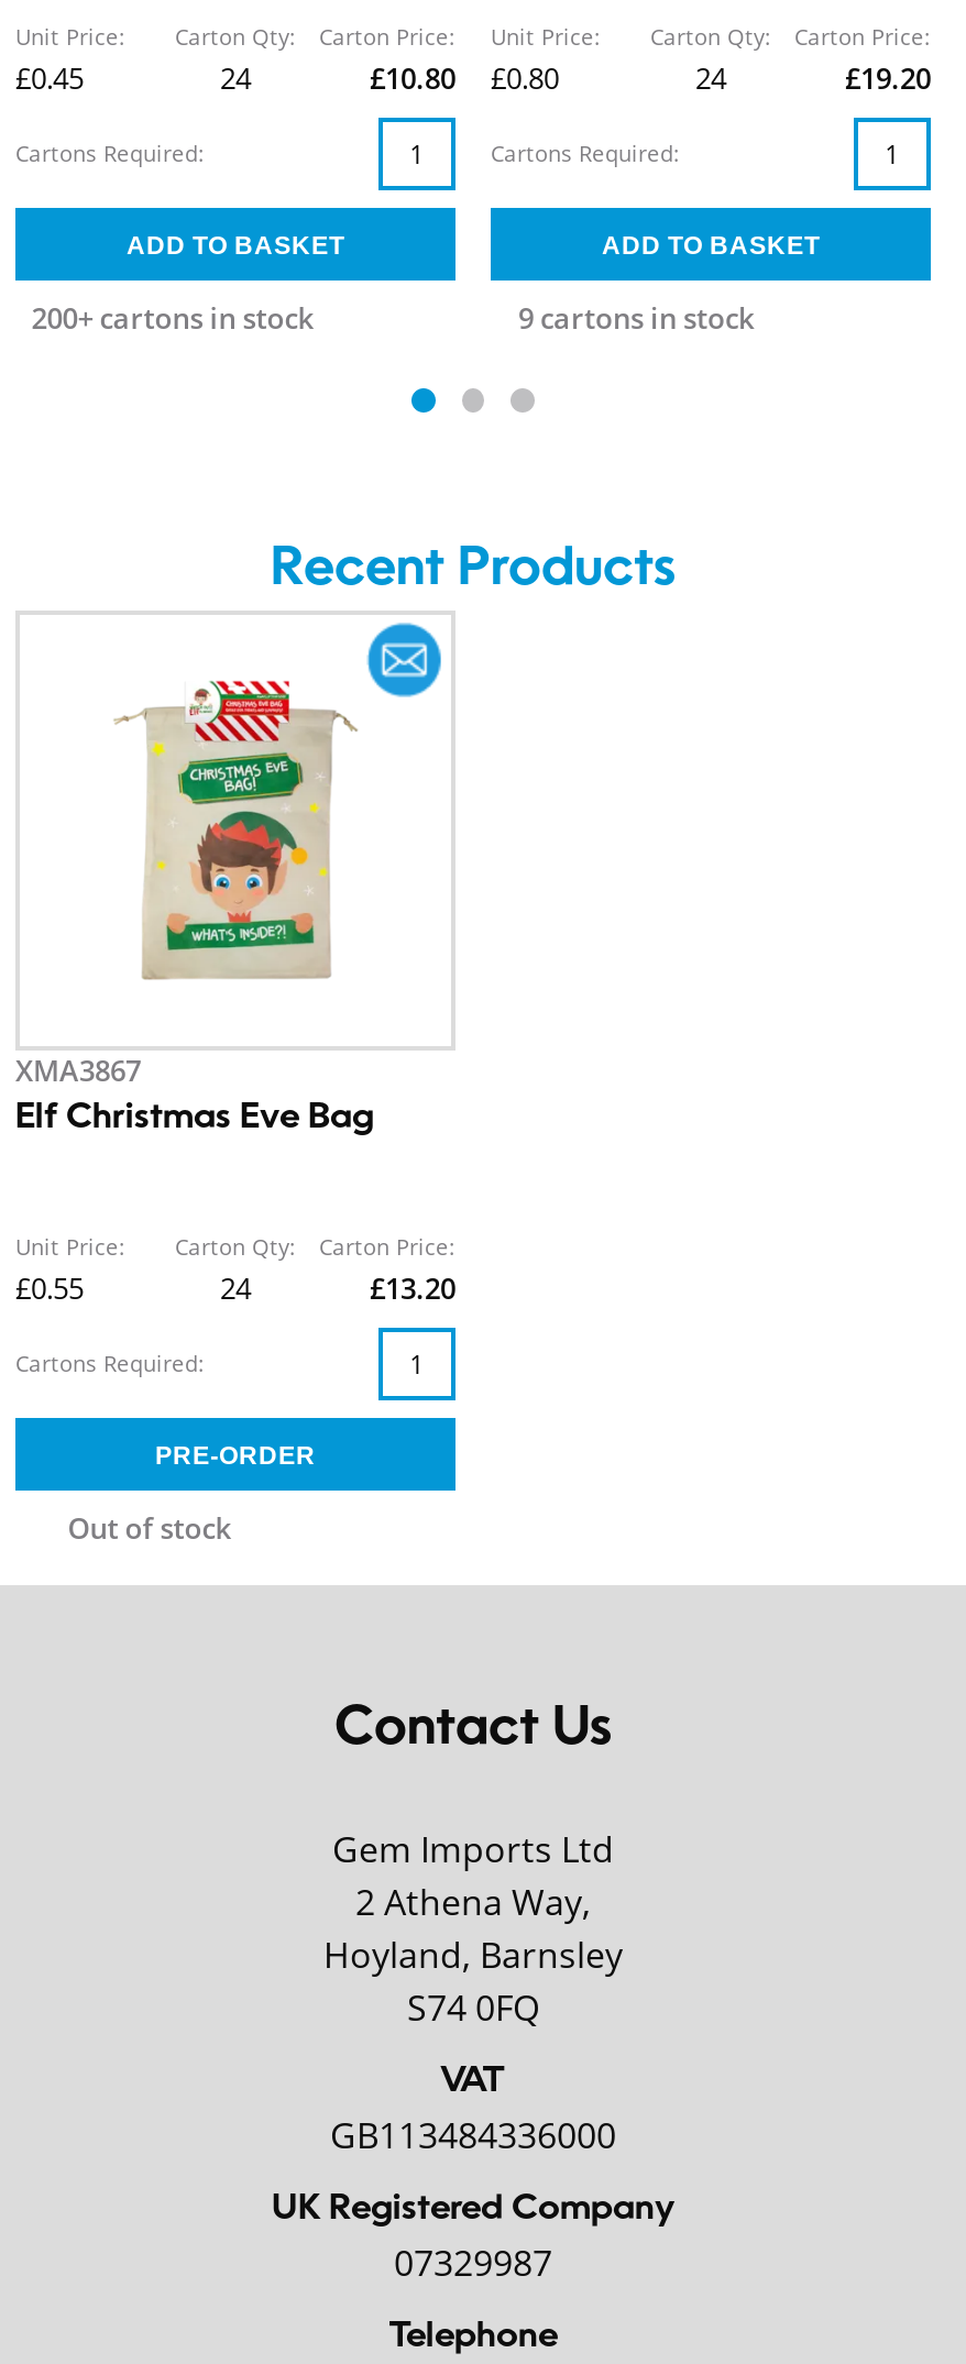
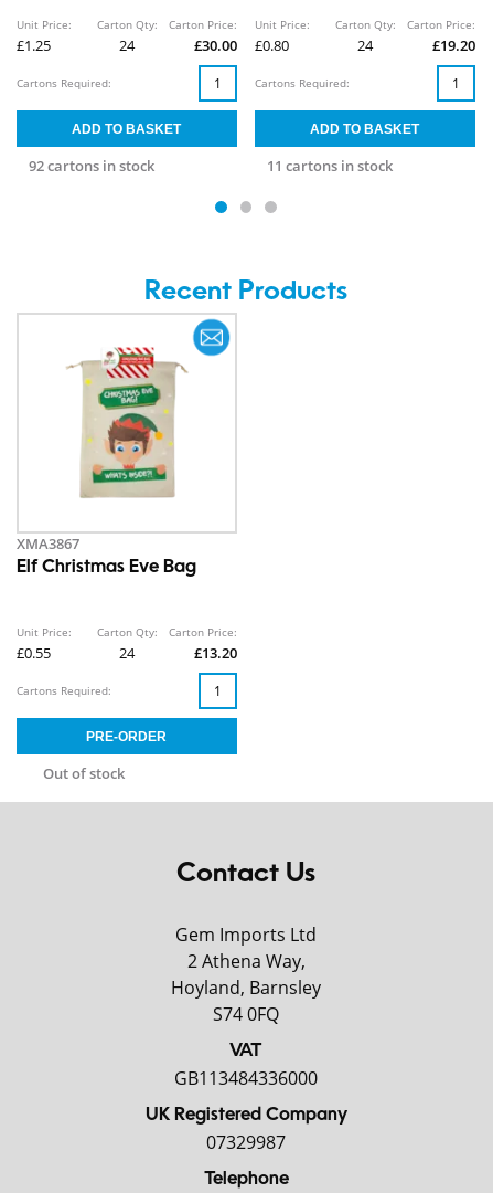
- £0.45
+ £1.25

- £10.80 £0.80
+ £30.00 £0.80

- 200+ cartons in stock
+ 92 cartons in stock

- 9 cartons in stock
+ 11 cartons in stock
